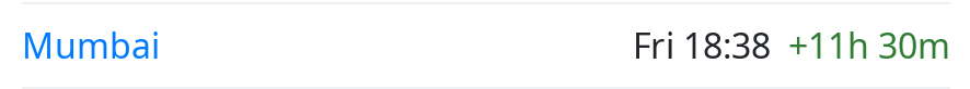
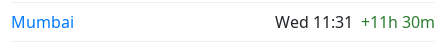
- Fri 18:38 +11h 30m
+ Wed 11:31 +11h 30m
